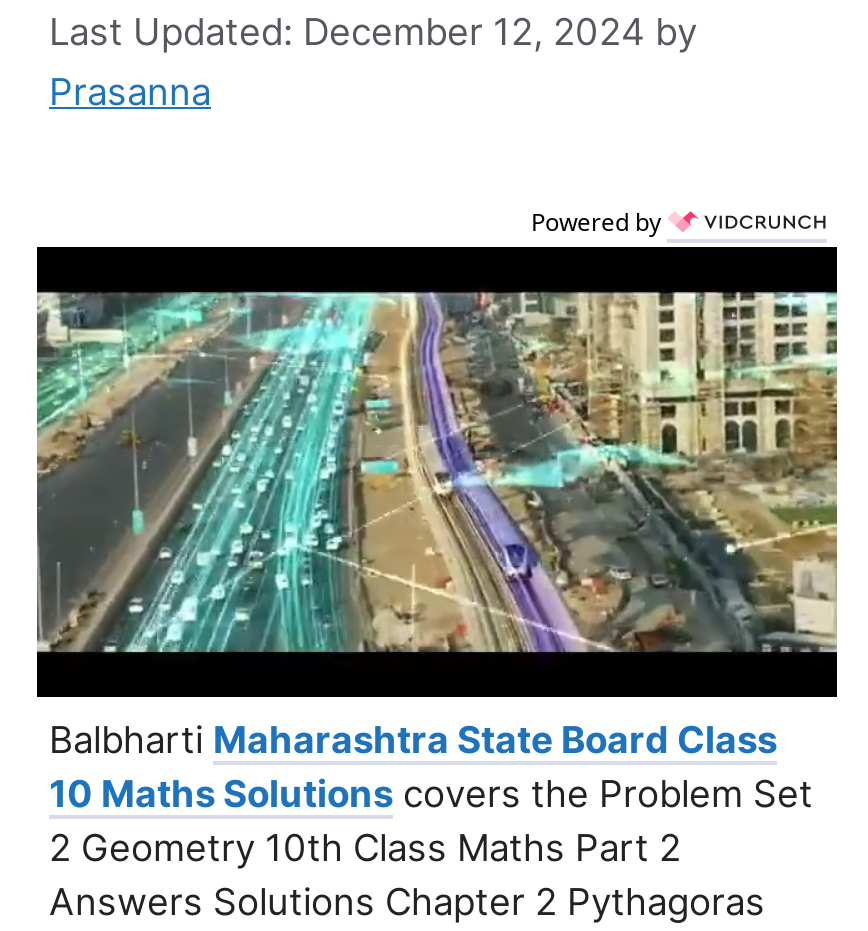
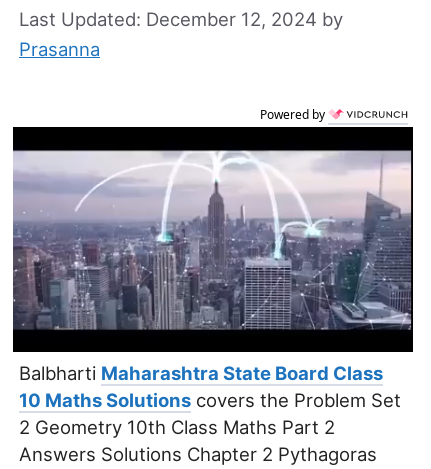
- [image]
+ [image]
